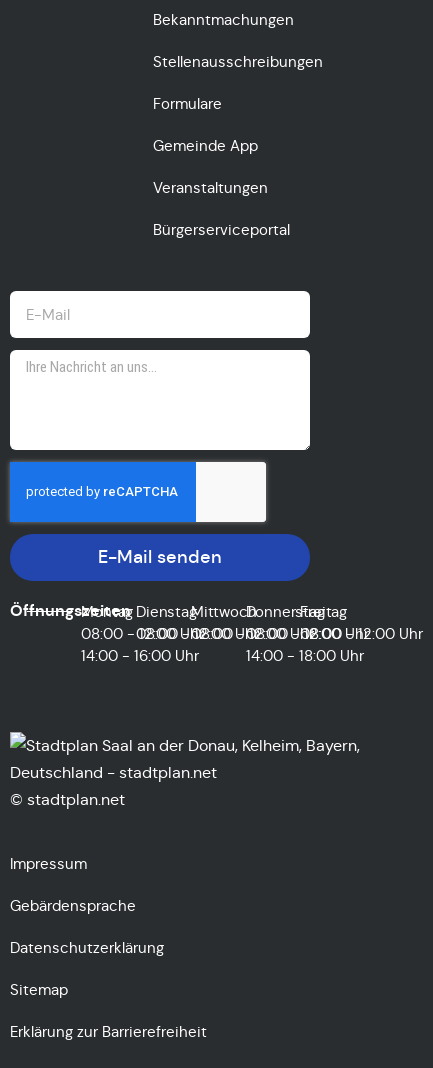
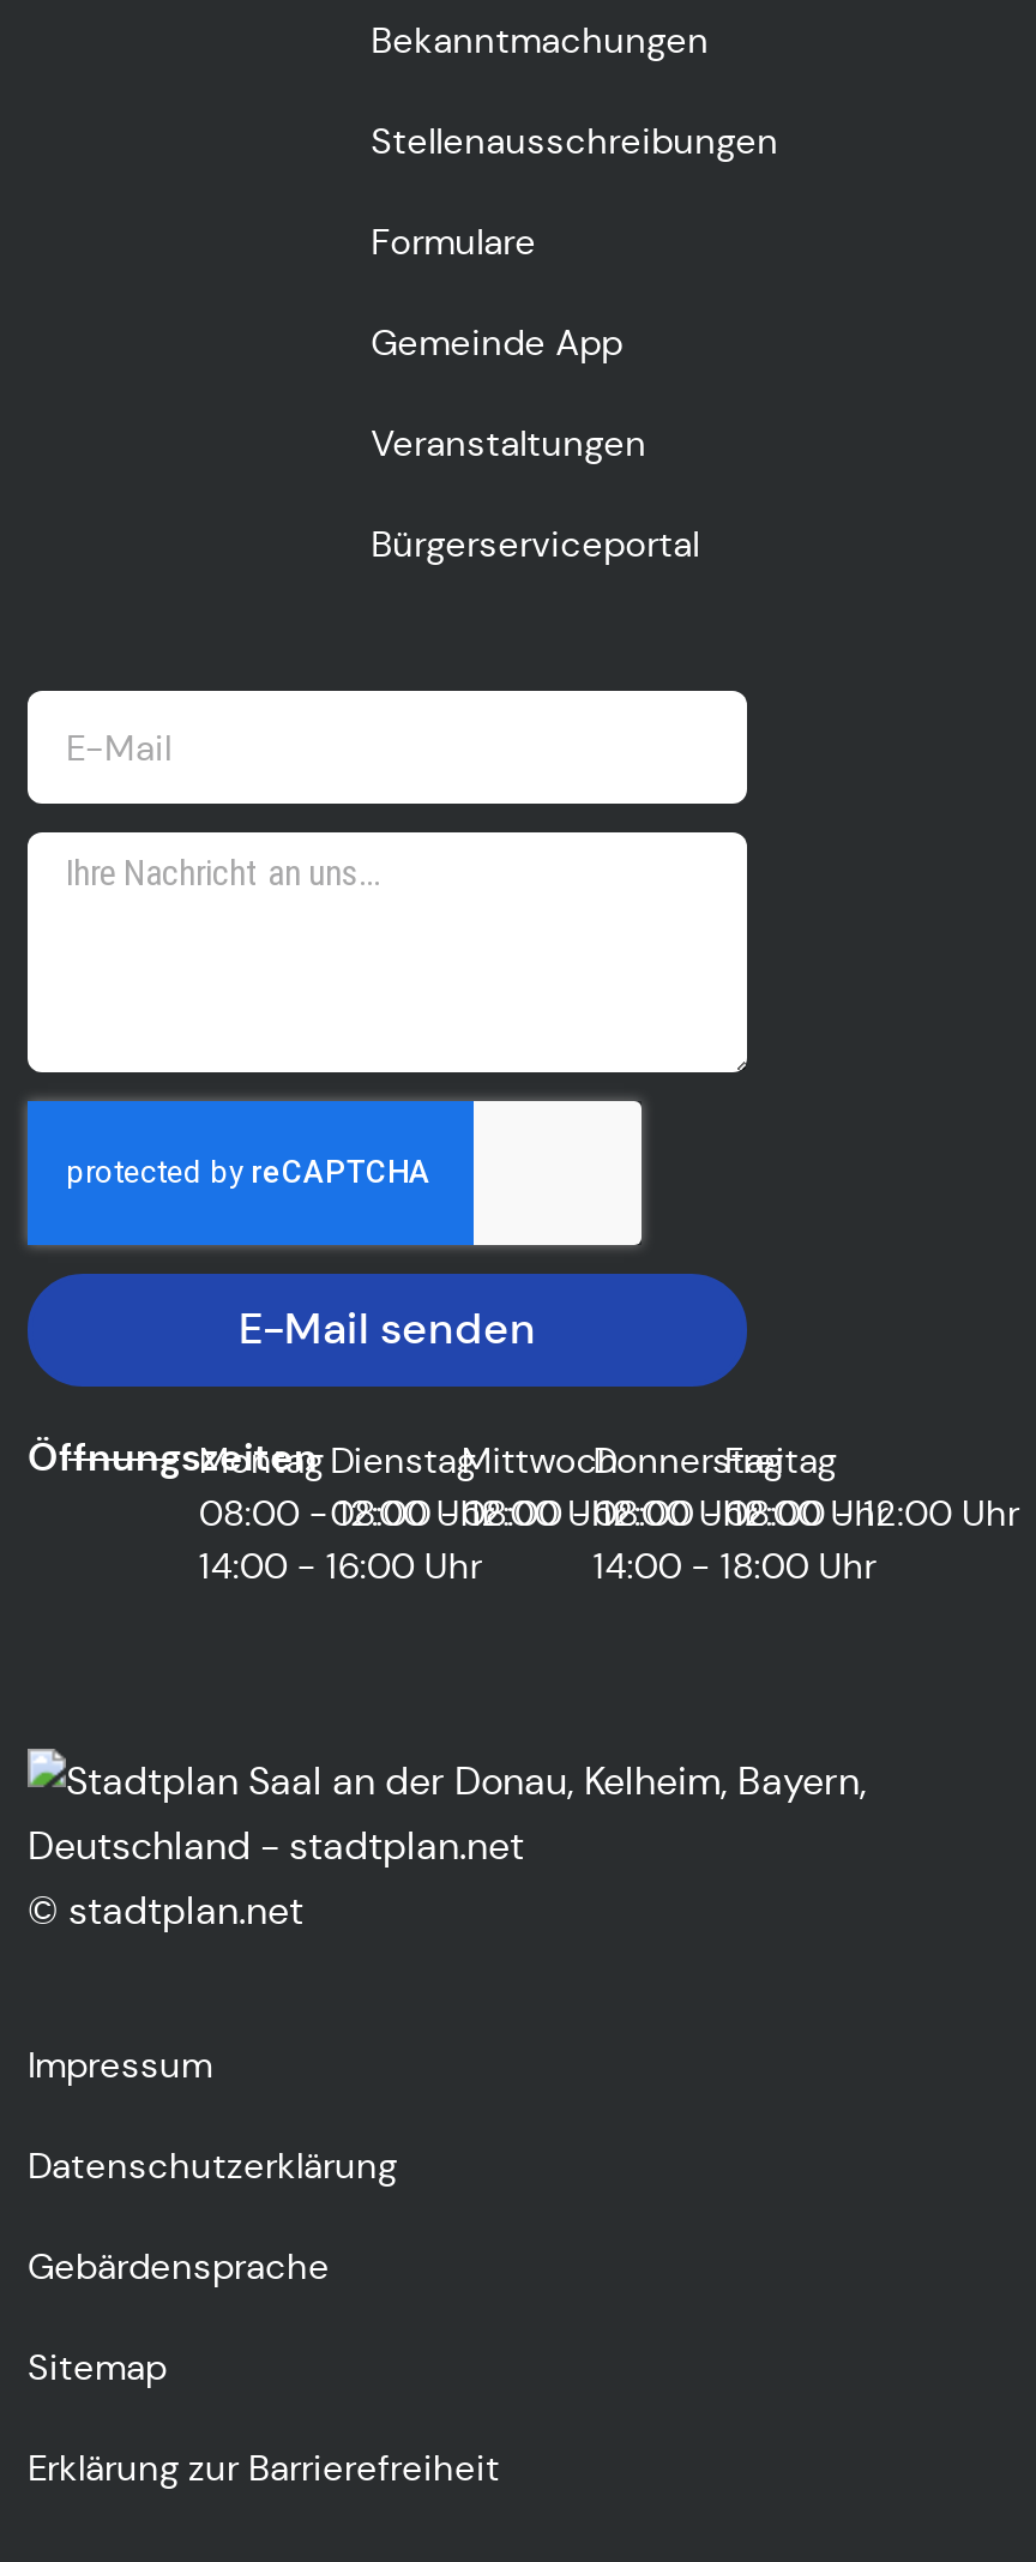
moved down: Gebärdensprache

moved up: Datenschutzerklärung
